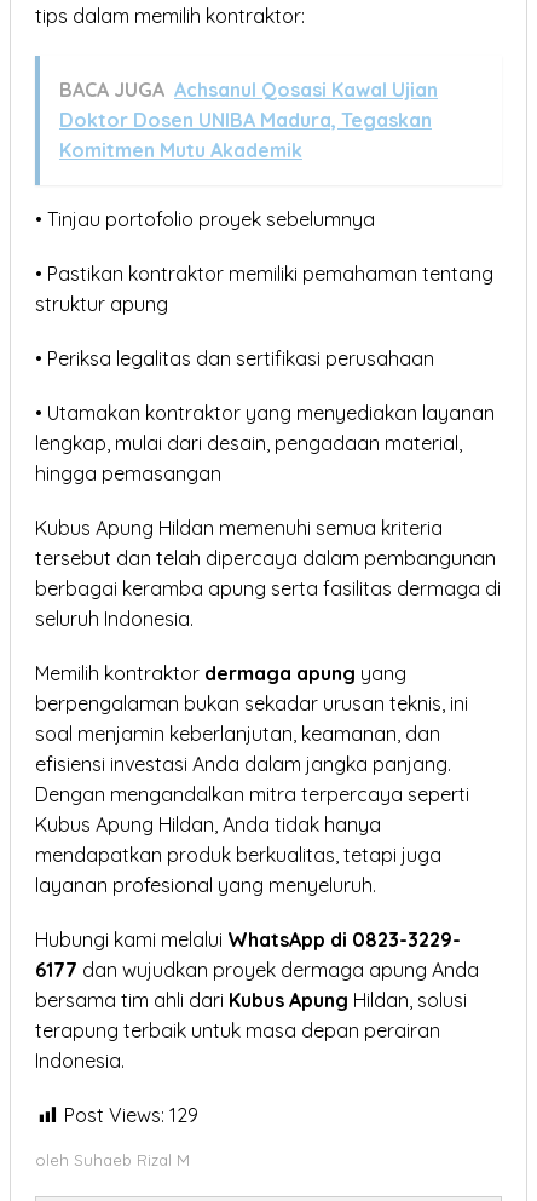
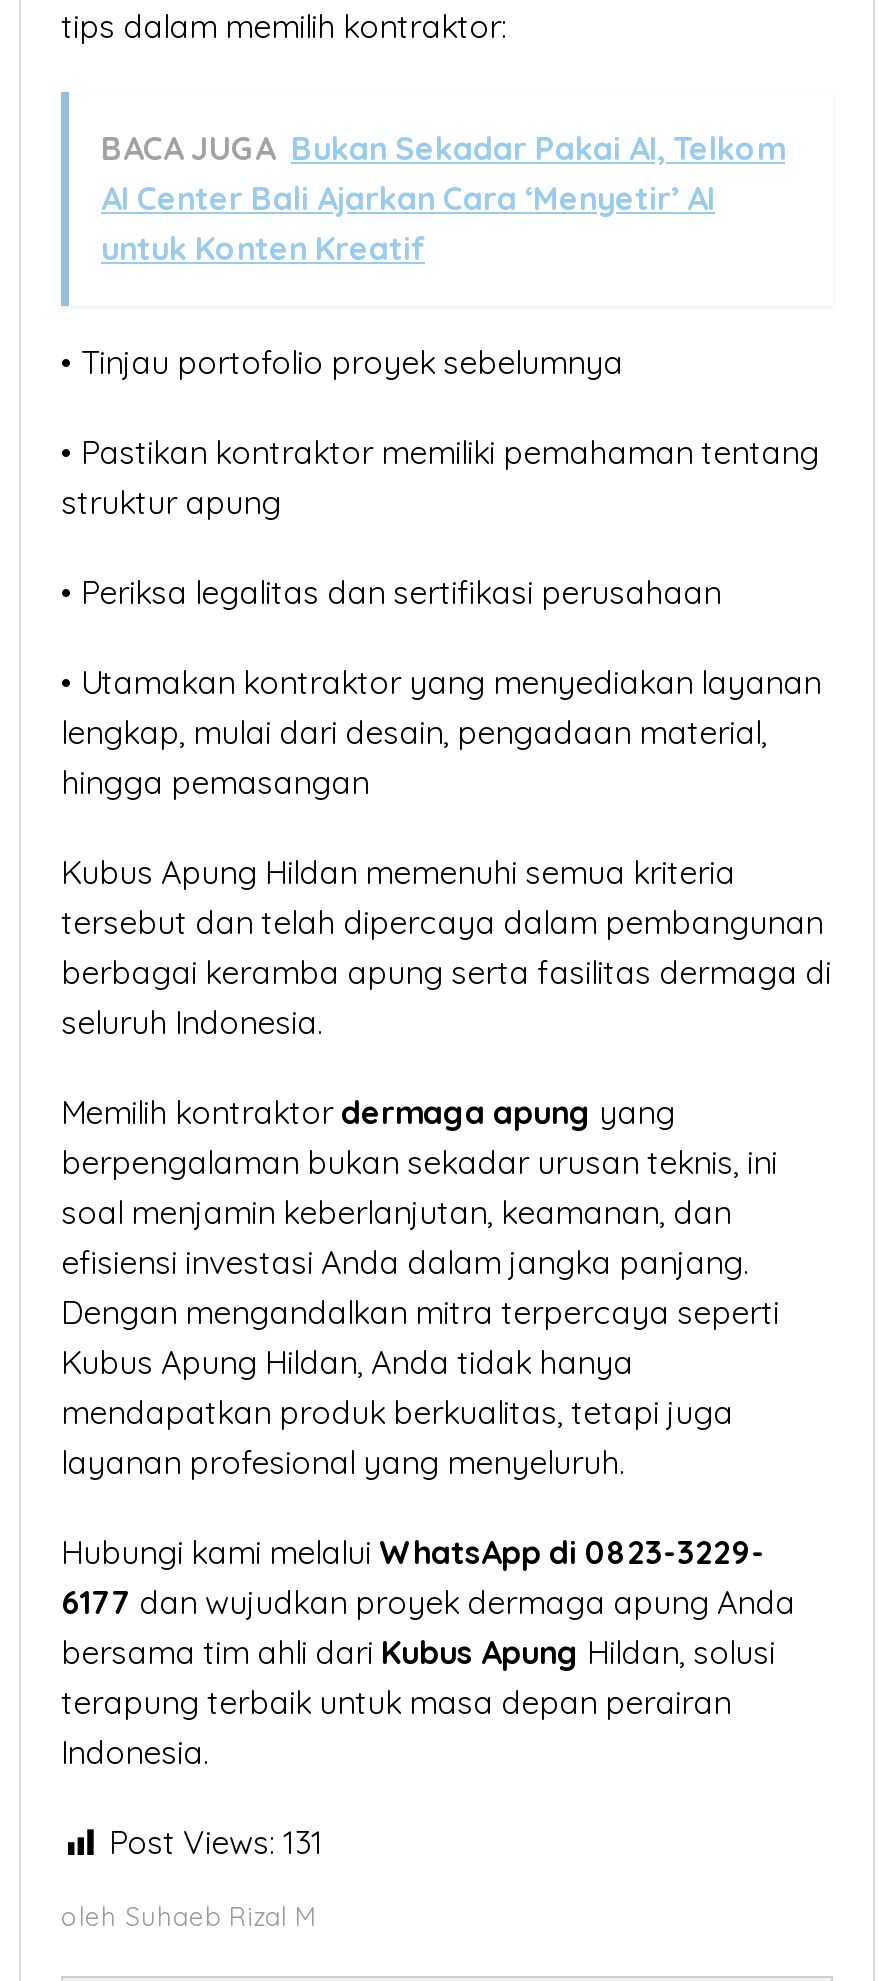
- BACA JUGA Achsanul Qosasi Kawal Ujian
- Doktor Dosen UNIBA Madura, Tegaskan
- Komitmen Mutu Akademik
+ BACA JUGA Bukan Sekadar Pakai AI, Telkom
+ AI Center Bali Ajarkan Cara ‘Menyetir’ AI
+ untuk Konten Kreatif

- Post Views: 129
+ Post Views: 131
